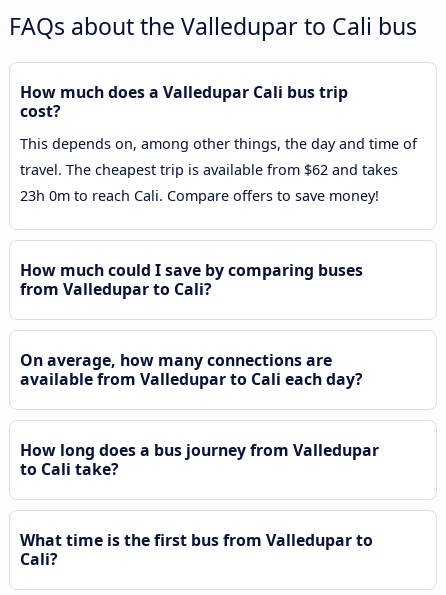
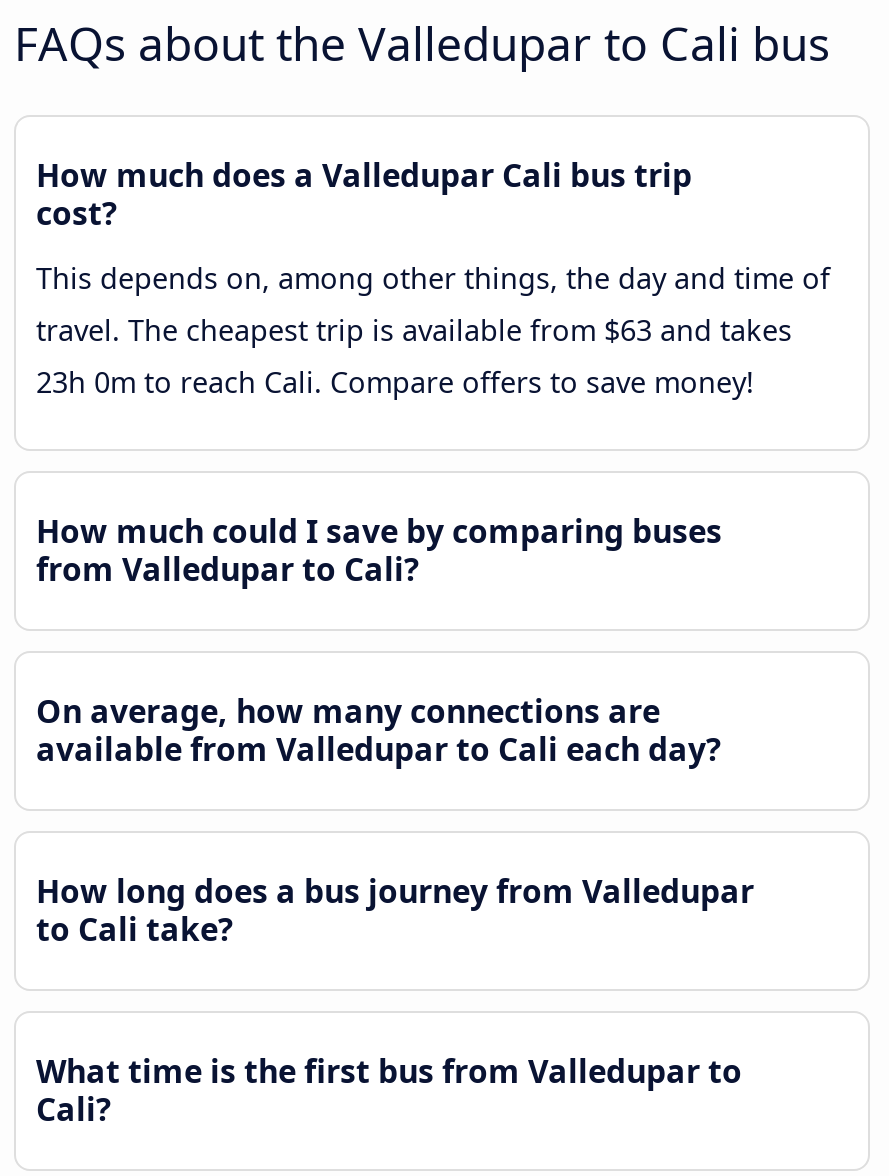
- travel. The cheapest trip is available from $62 and takes
+ travel. The cheapest trip is available from $63 and takes
